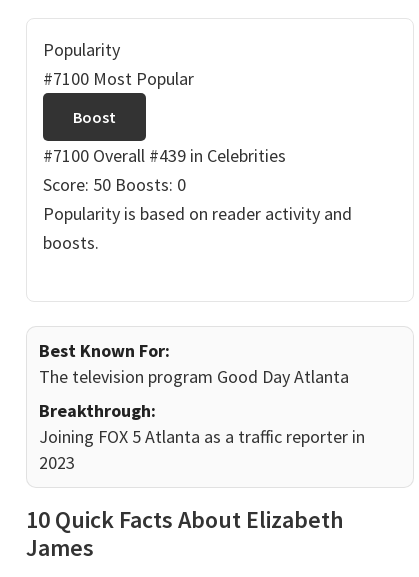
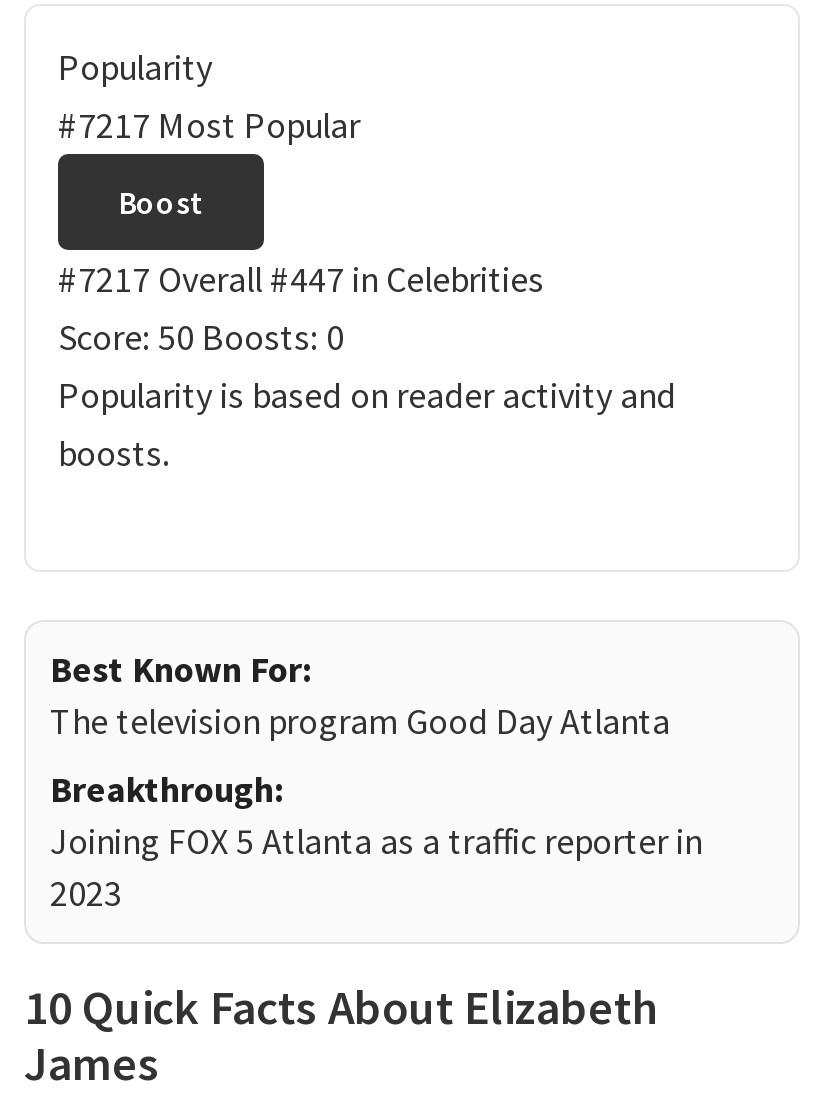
- #7100 Most Popular
+ #7217 Most Popular

- #7100 Overall #439 in Celebrities
+ #7217 Overall #447 in Celebrities
